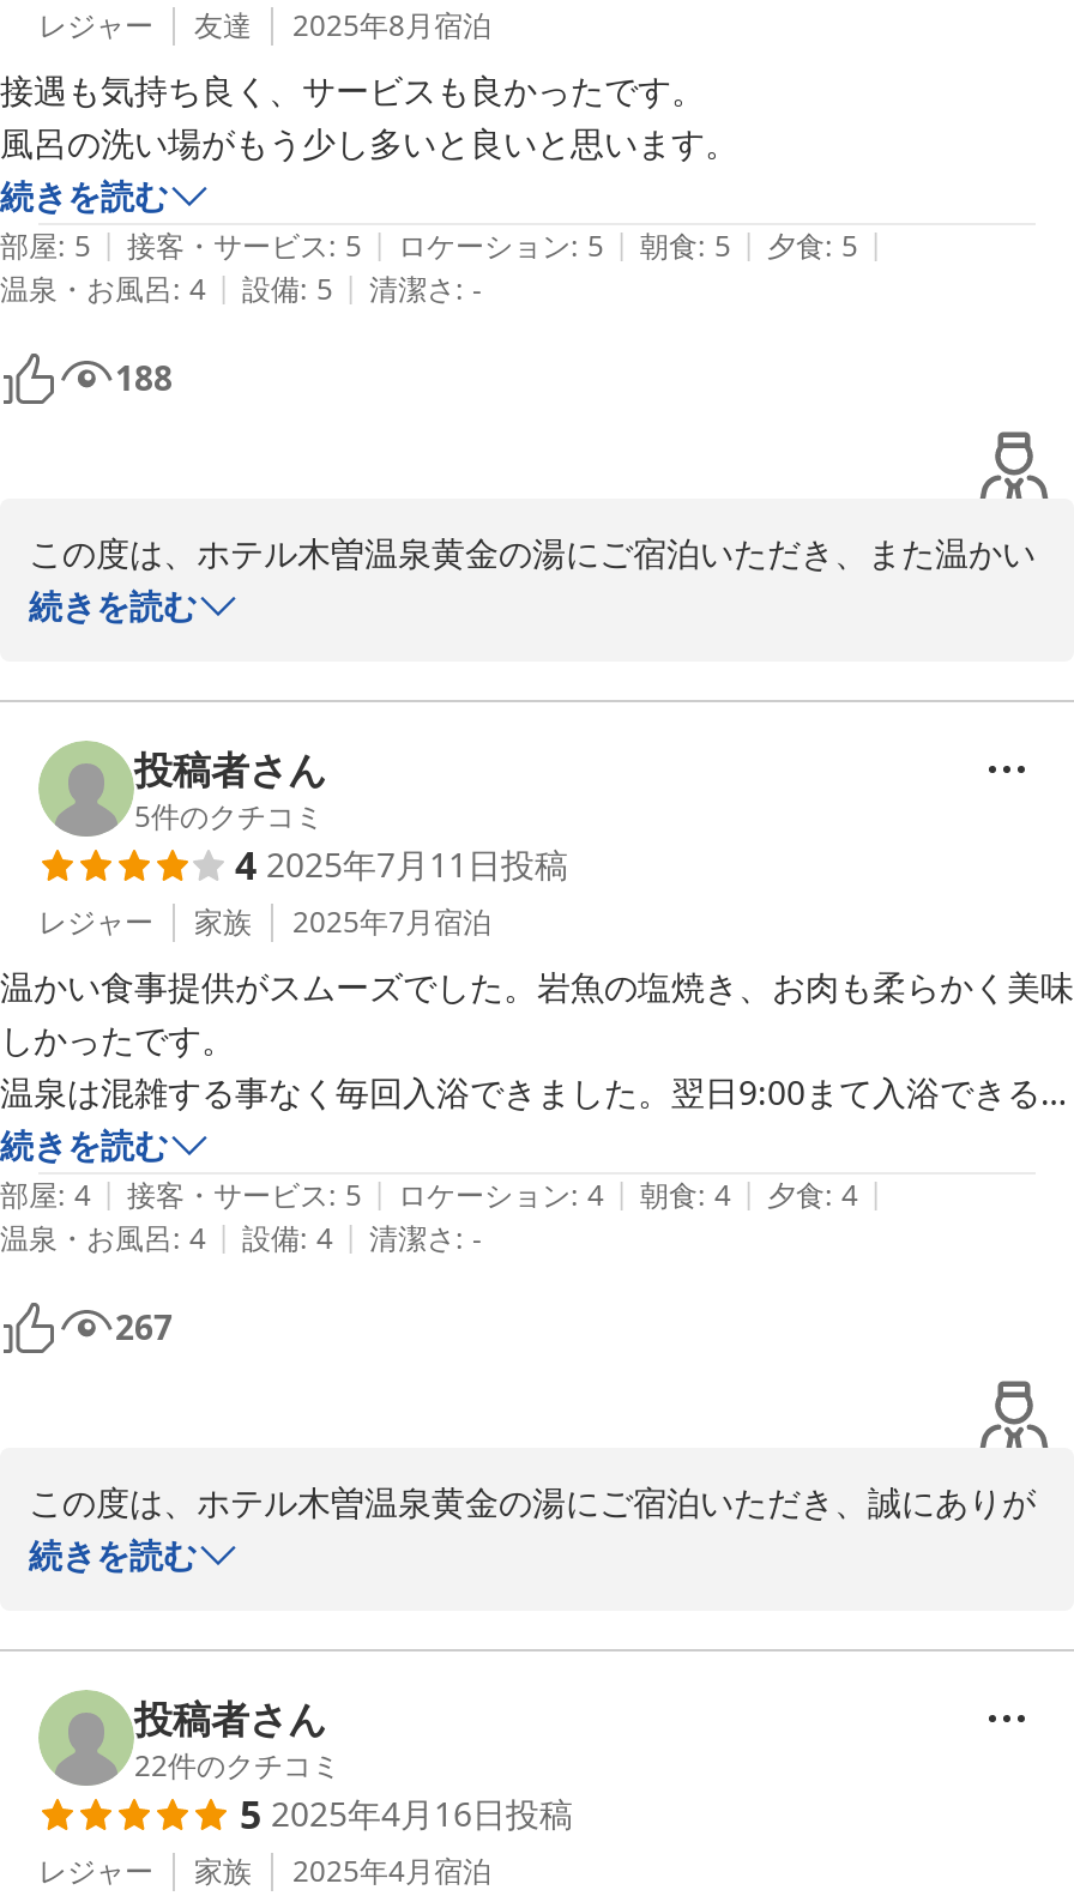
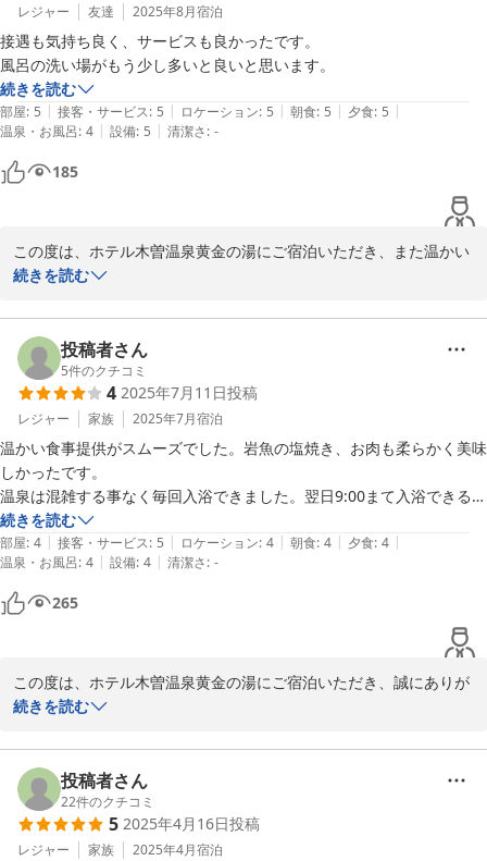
- 188
+ 185

- 267
+ 265
